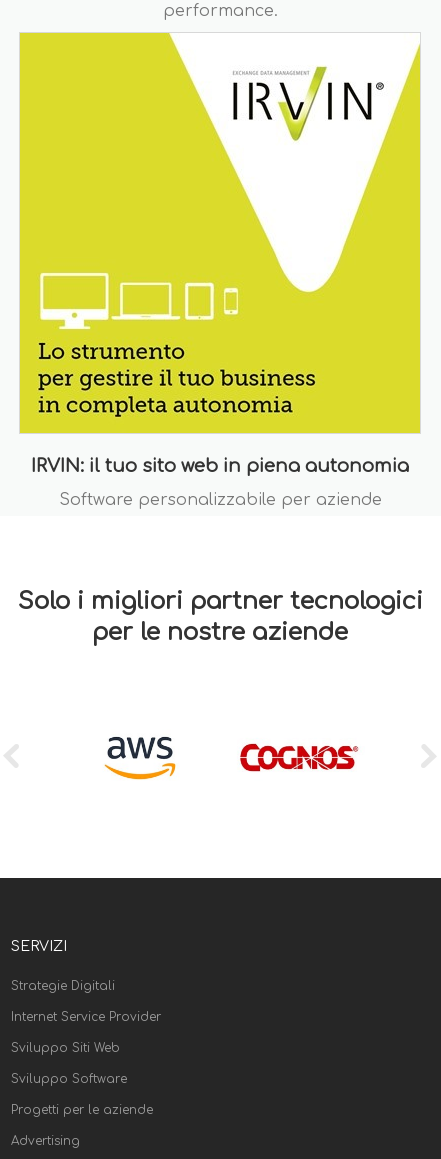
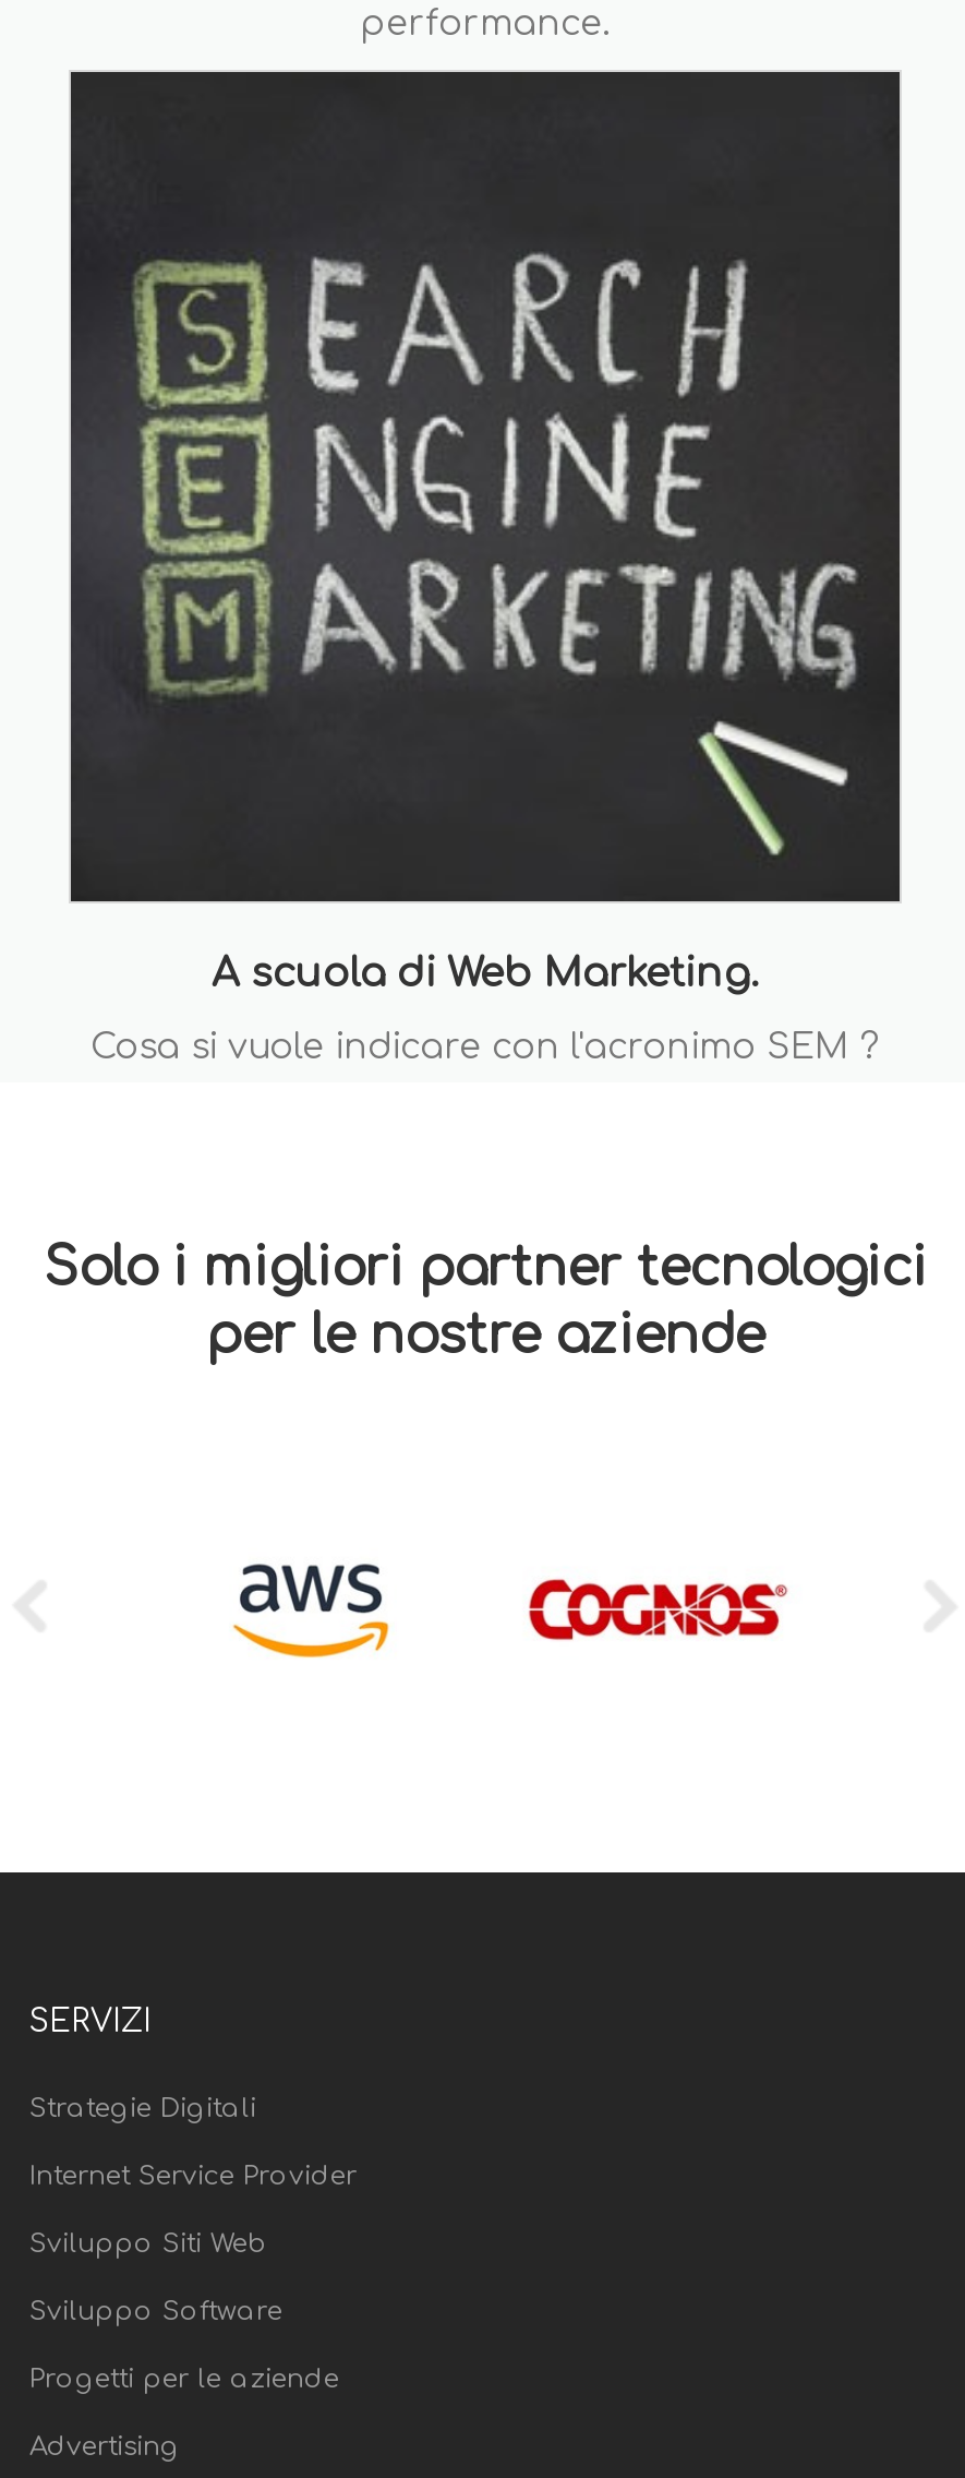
- [image]
- IRVIN: il tuo sito web in piena autonomia
+ [image]
+ A scuola di Web Marketing.

- Software personalizzabile per aziende
+ Cosa si vuole indicare con l'acronimo SEM ?
